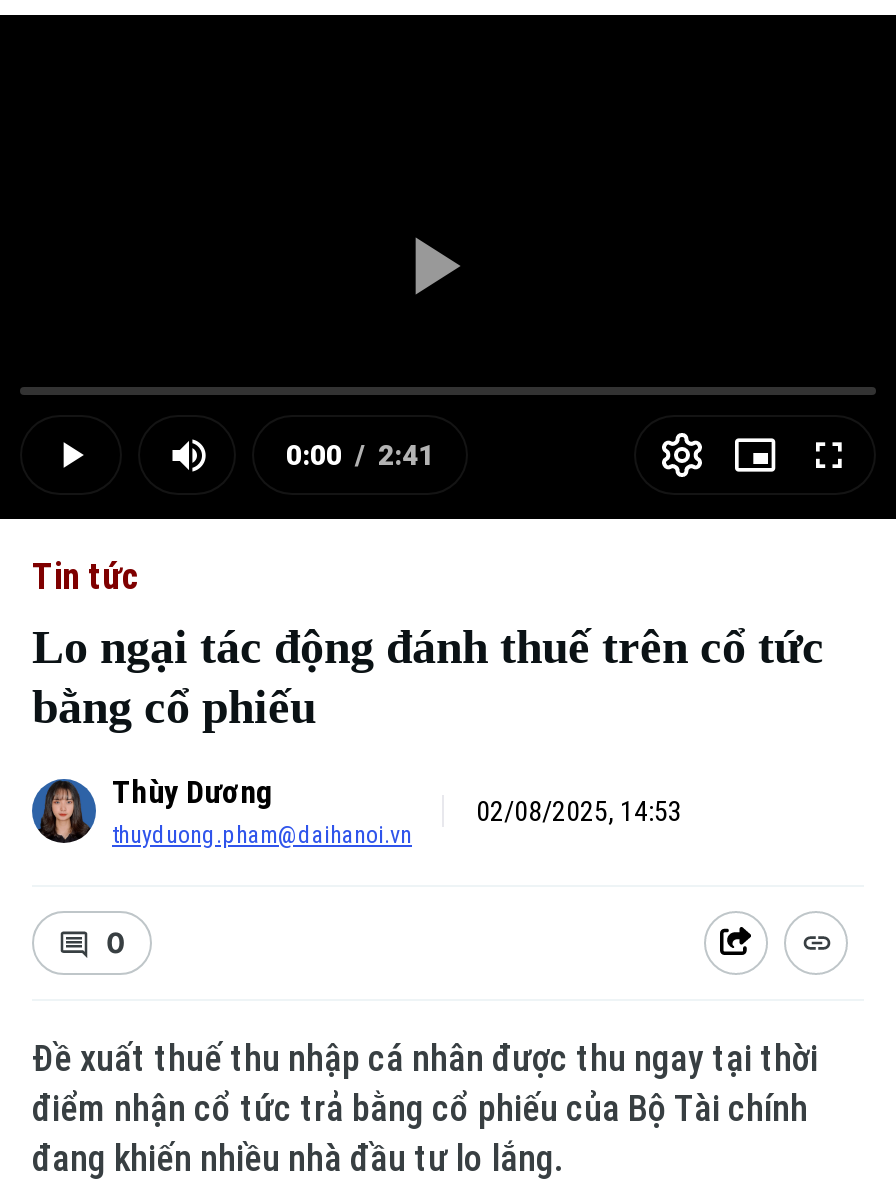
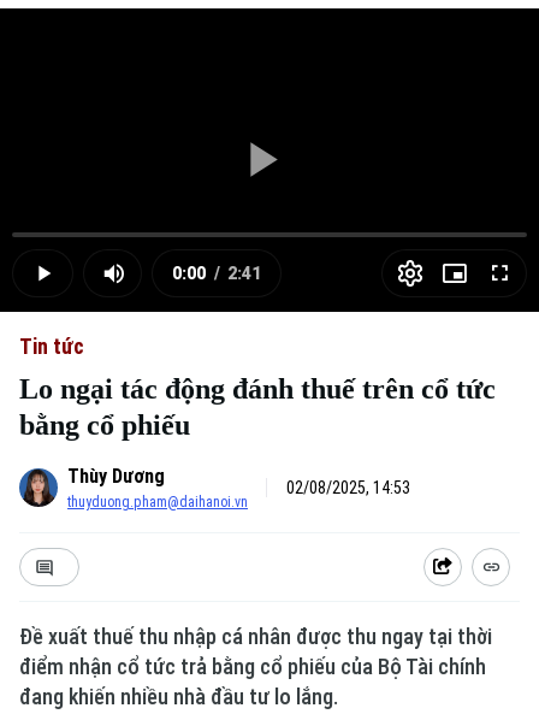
- 0
